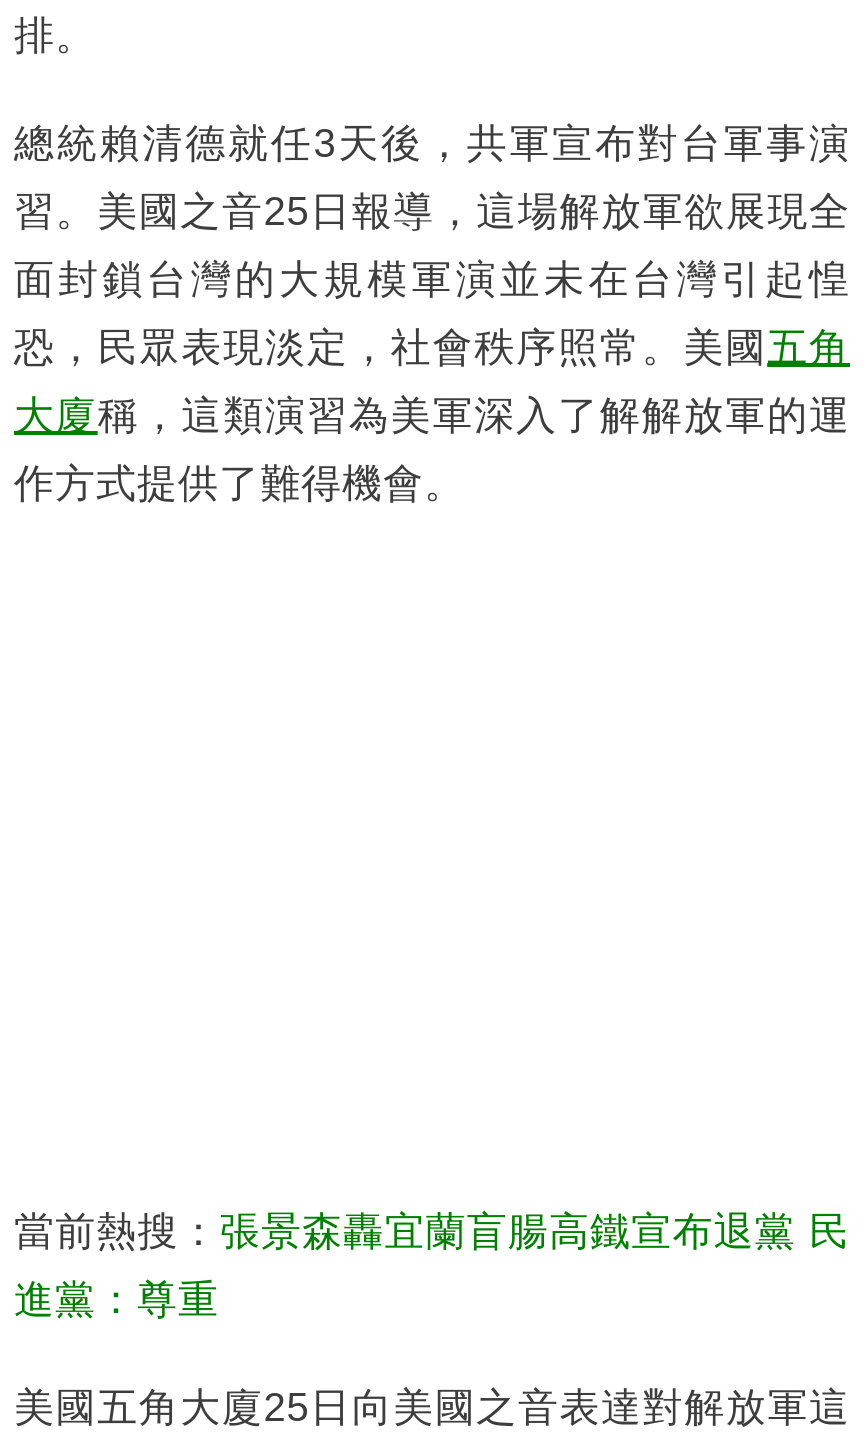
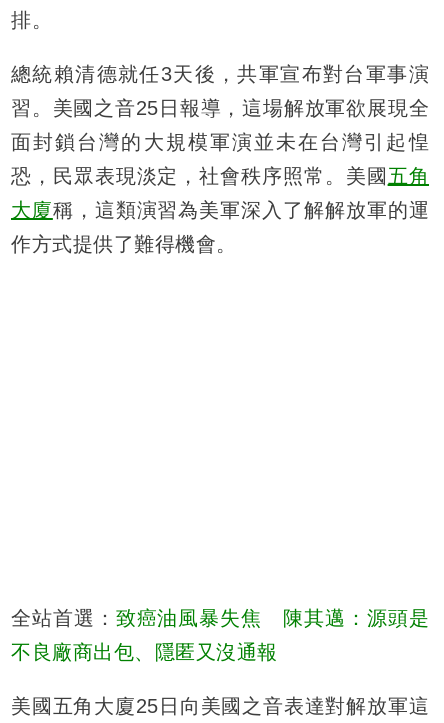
- 當前熱搜：張景森轟宜蘭盲腸高鐵宣布退黨 民
+ 全站首選：致癌油風暴失焦 陳其邁：源頭是

- 進黨：尊重
+ 不良廠商出包、隱匿又沒通報
